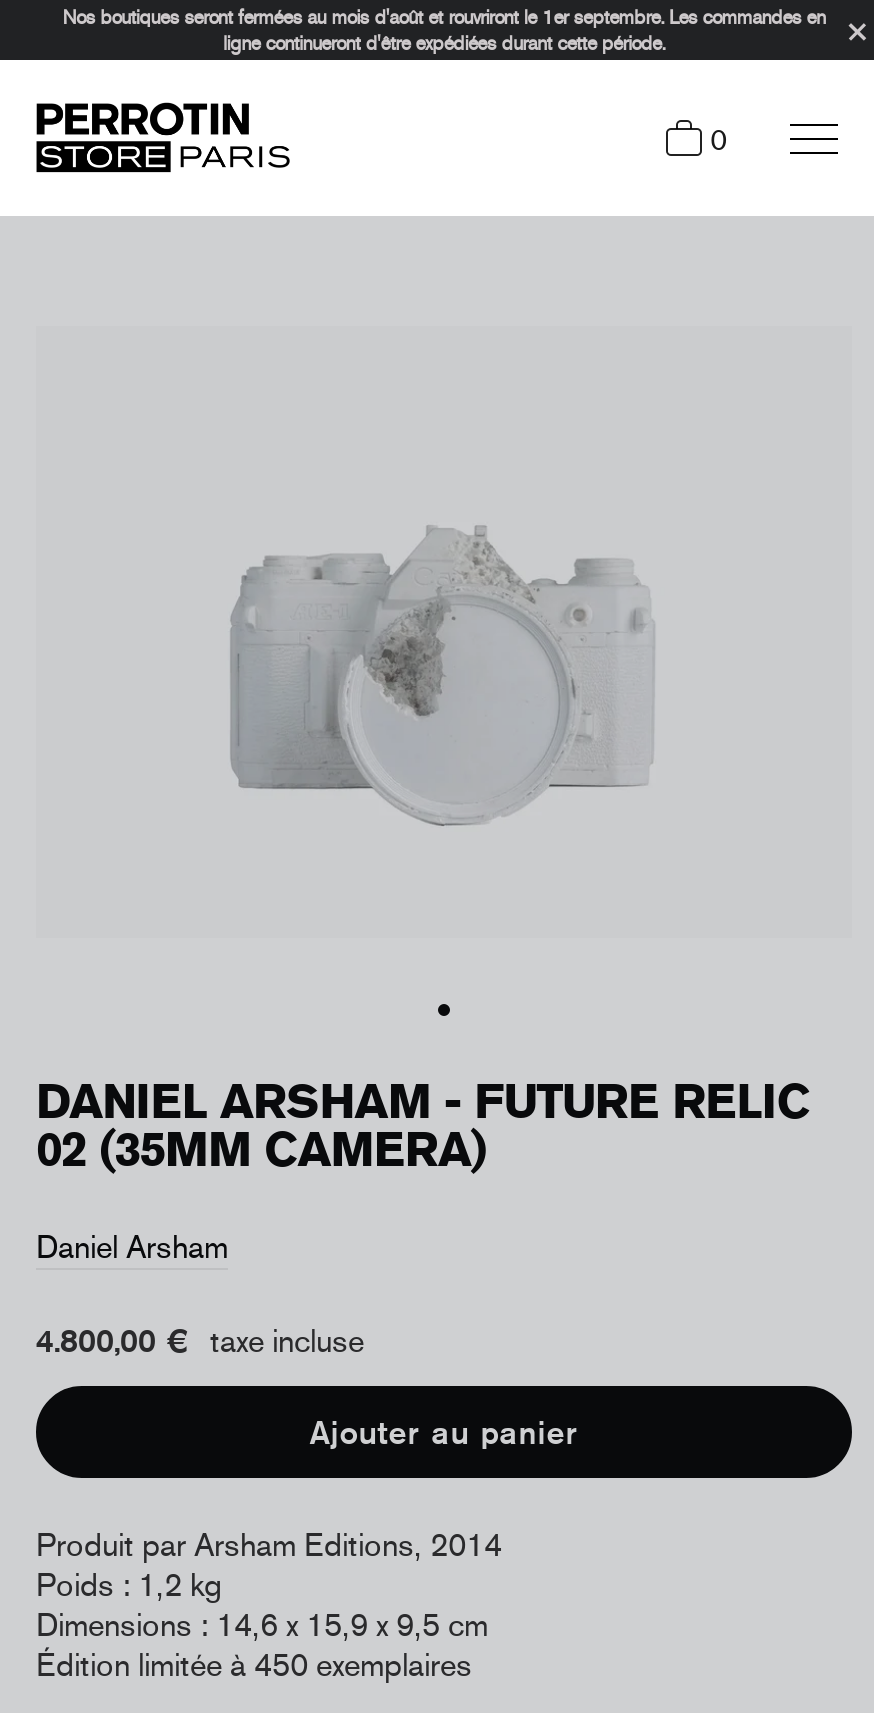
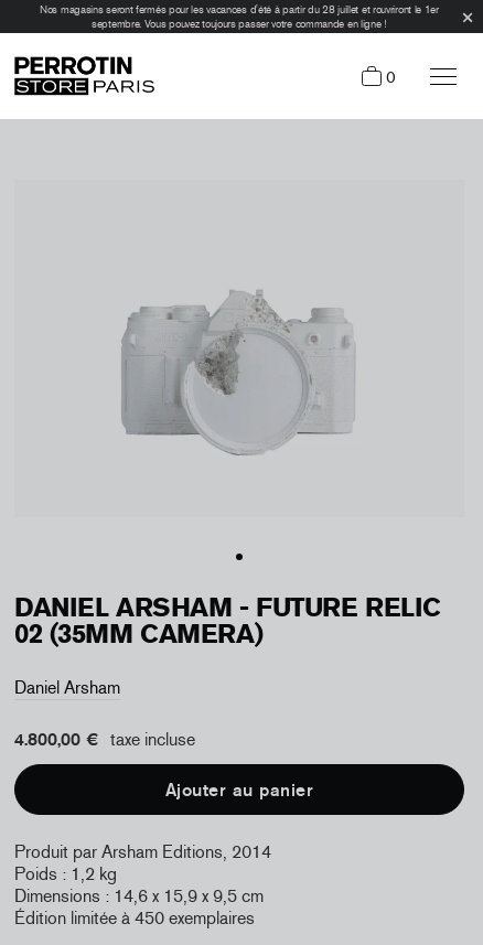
- Nos boutiques seront fermées au mois d'août et rouvriront le 1er septembre. Les commandes en
- ligne continueront d'être expédiées durant cette période.
+ Nos magasins seront fermés pour les vacances d'été à partir du 28 juillet et rouvriront le 1er
+ septembre. Vous pouvez toujours passer votre commande en ligne !
